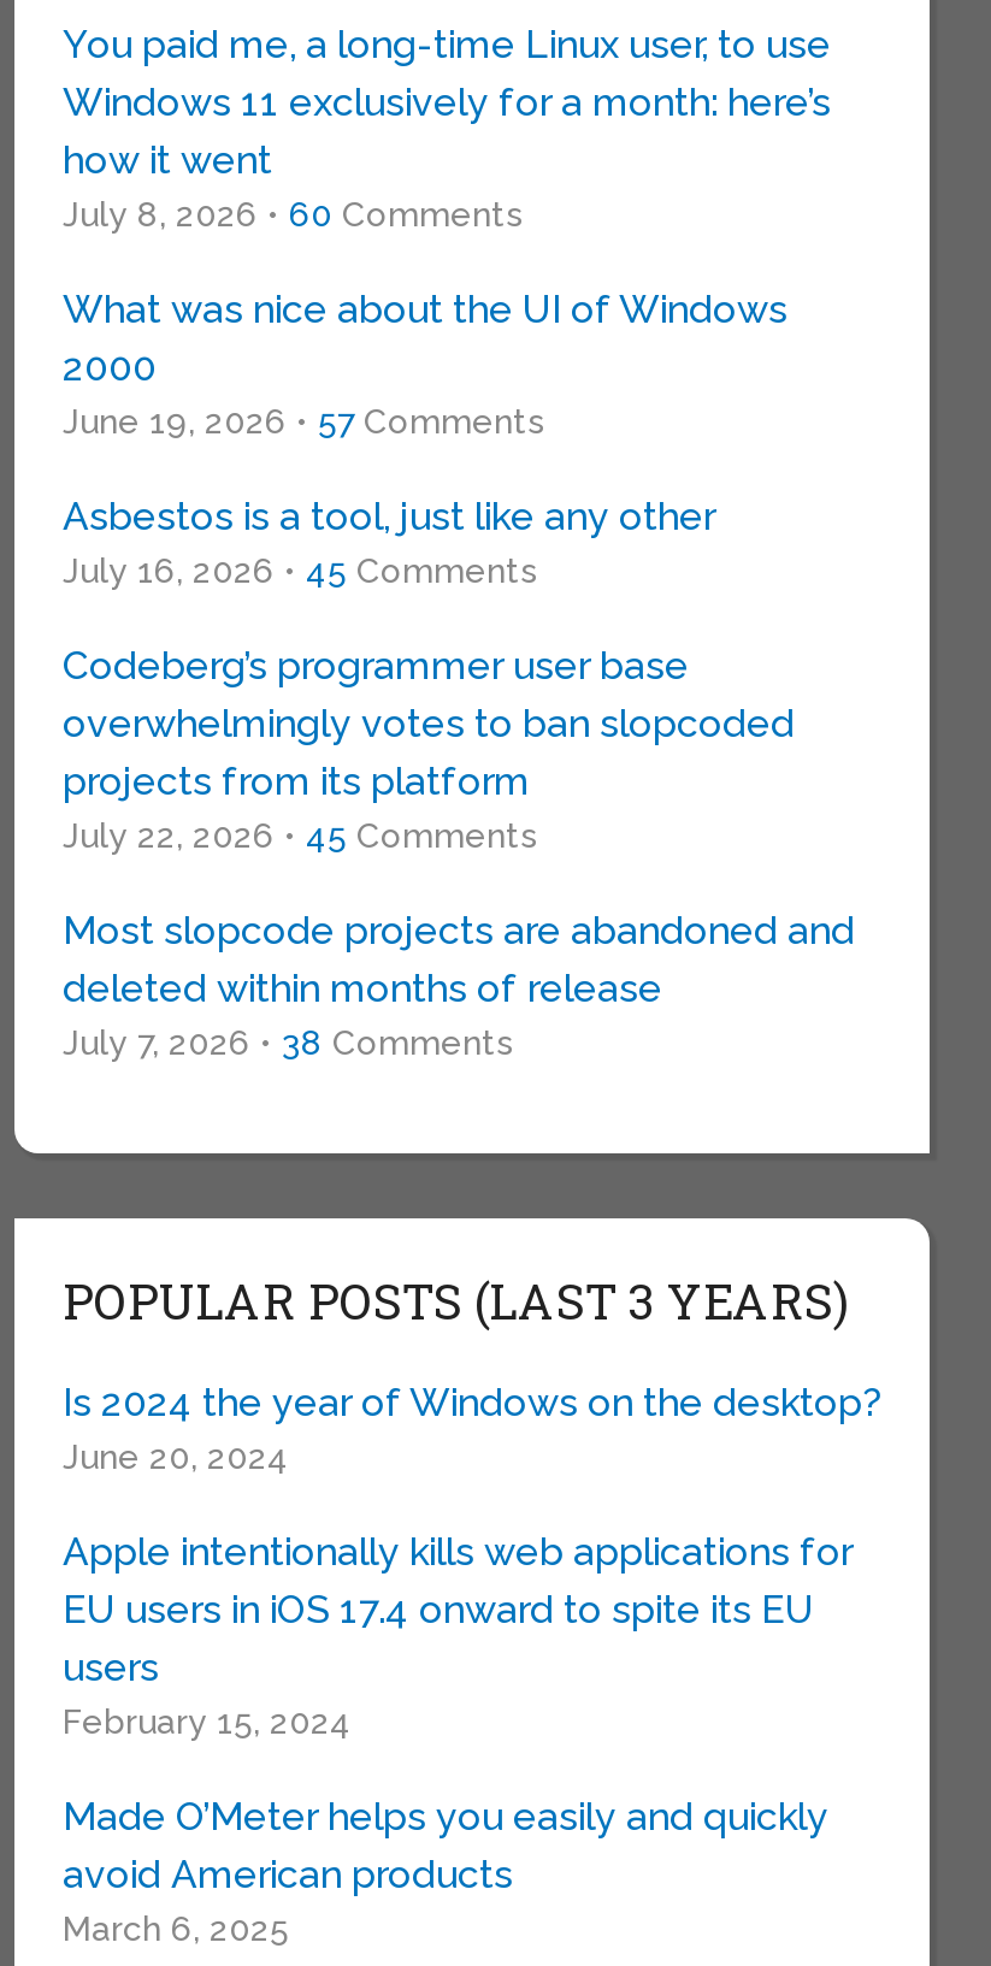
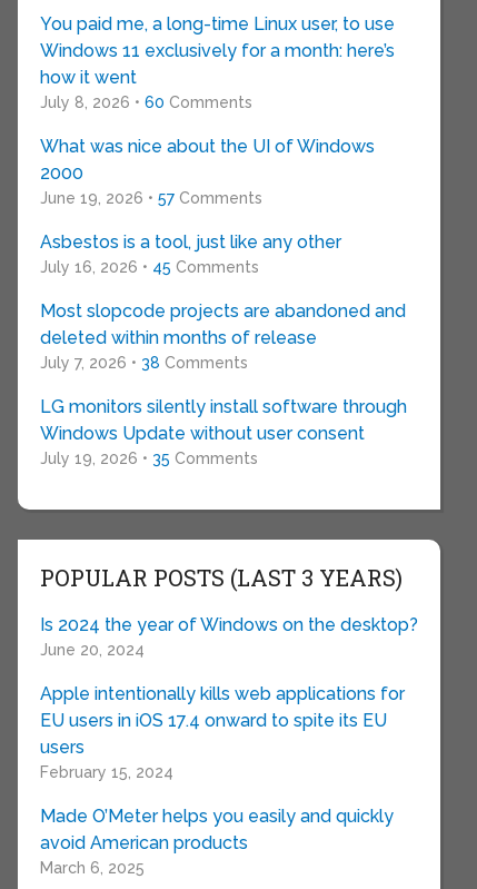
- Codeberg’s programmer user base
- overwhelmingly votes to ban slopcoded
- projects from its platform
- July 22, 2026 • 45 Comments

moved up: Most slopcode projects are abandoned and | deleted within months of release | July 7, 2026 • 38 Comments

+ LG monitors silently install software through
+ Windows Update without user consent
+ July 19, 2026 • 35 Comments
